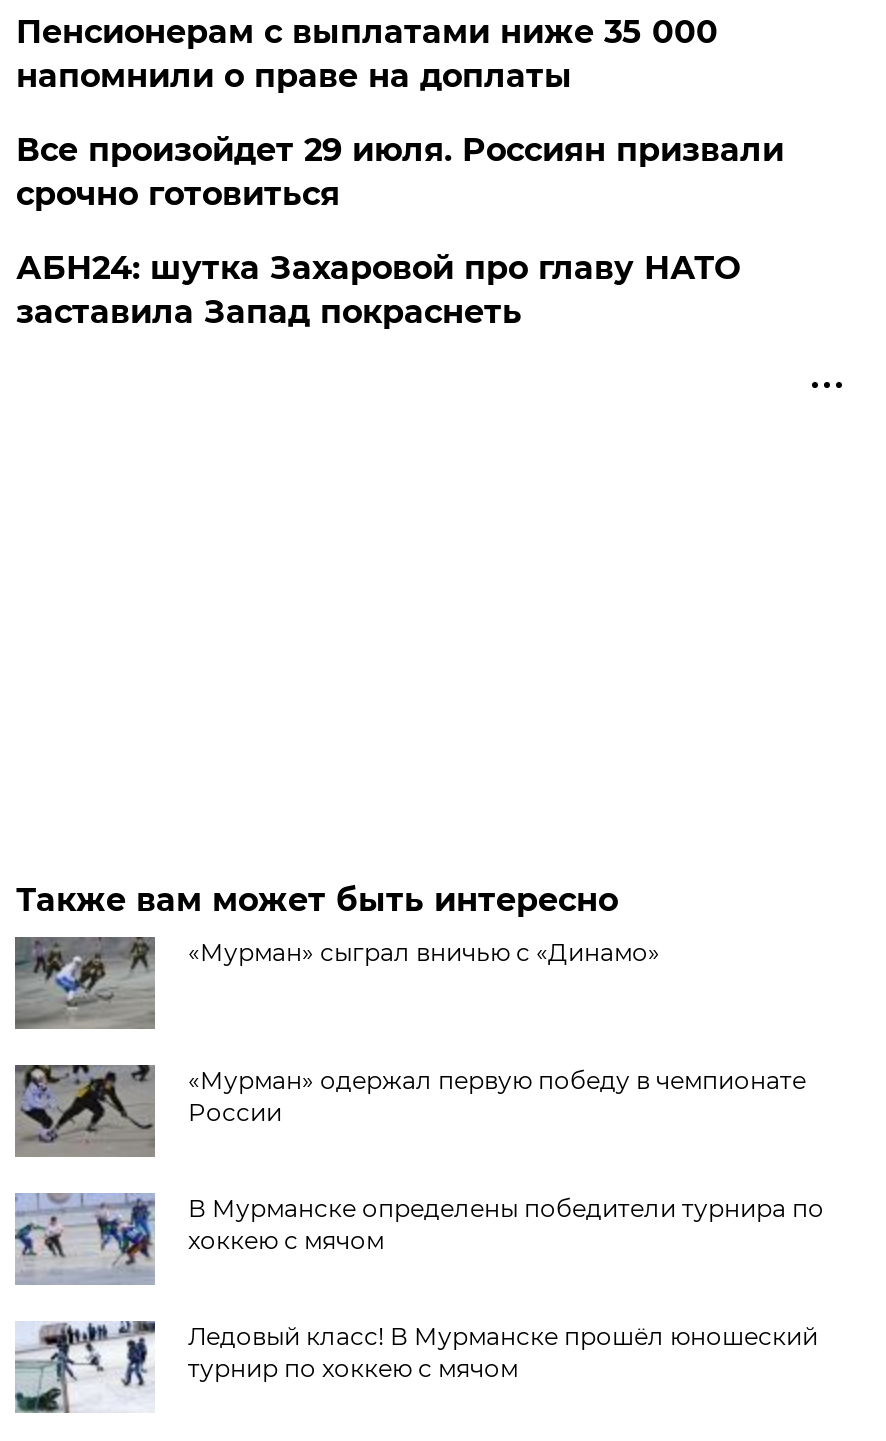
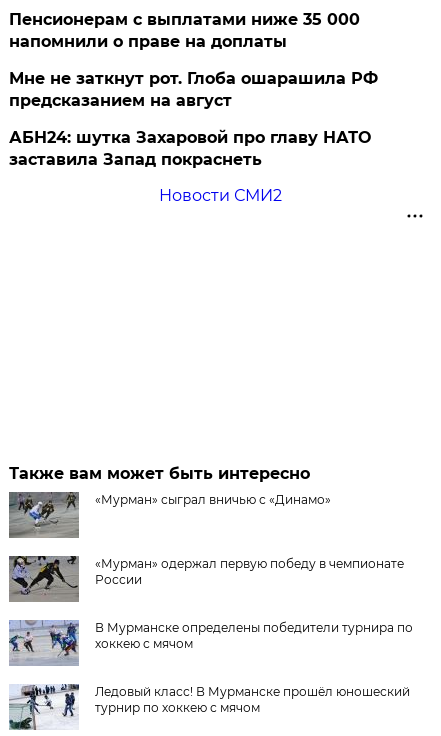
- Все произойдет 29 июля. Россиян призвали
- срочно готовиться
+ Мне не заткнут рот. Глоба ошарашила РФ
+ предсказанием на август

+ Новости СМИ2
